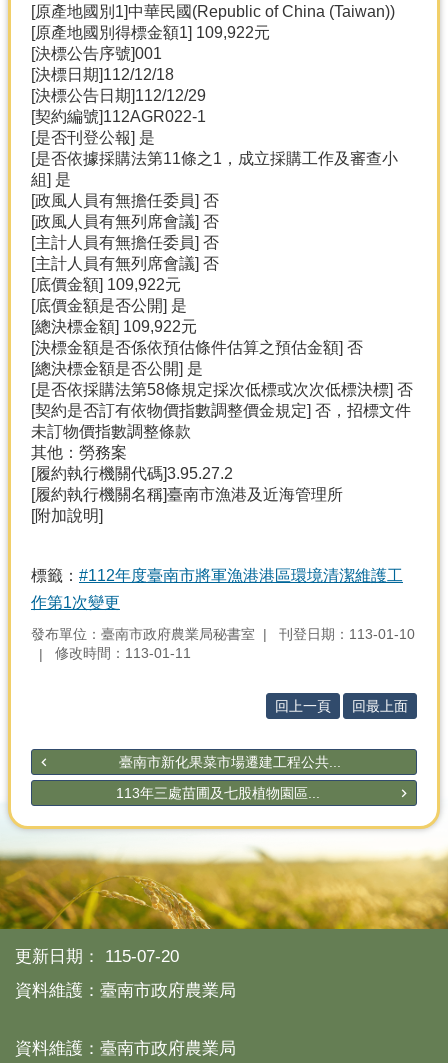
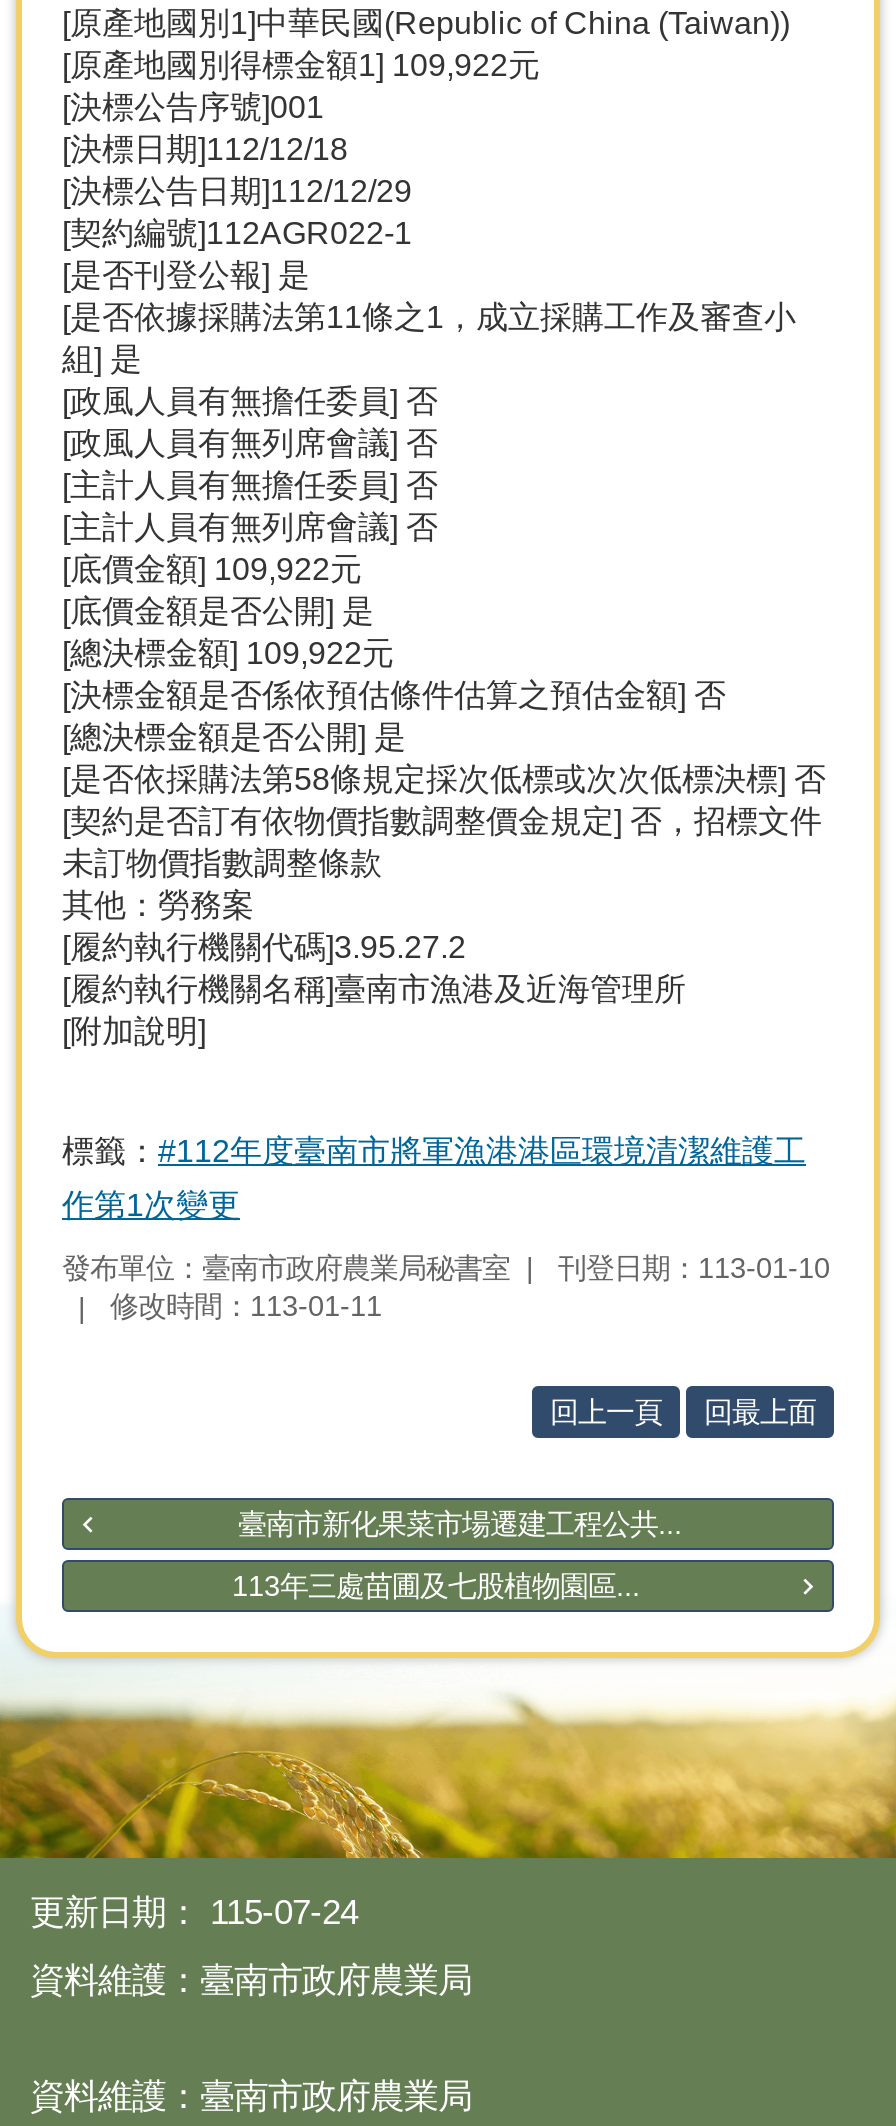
- 更新日期： 115-07-20
+ 更新日期： 115-07-24
